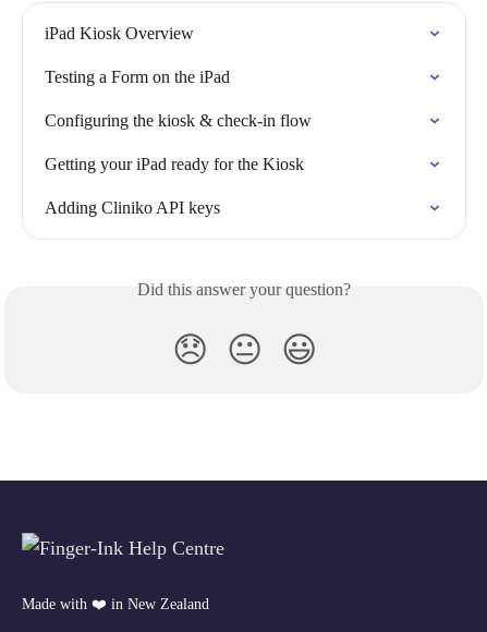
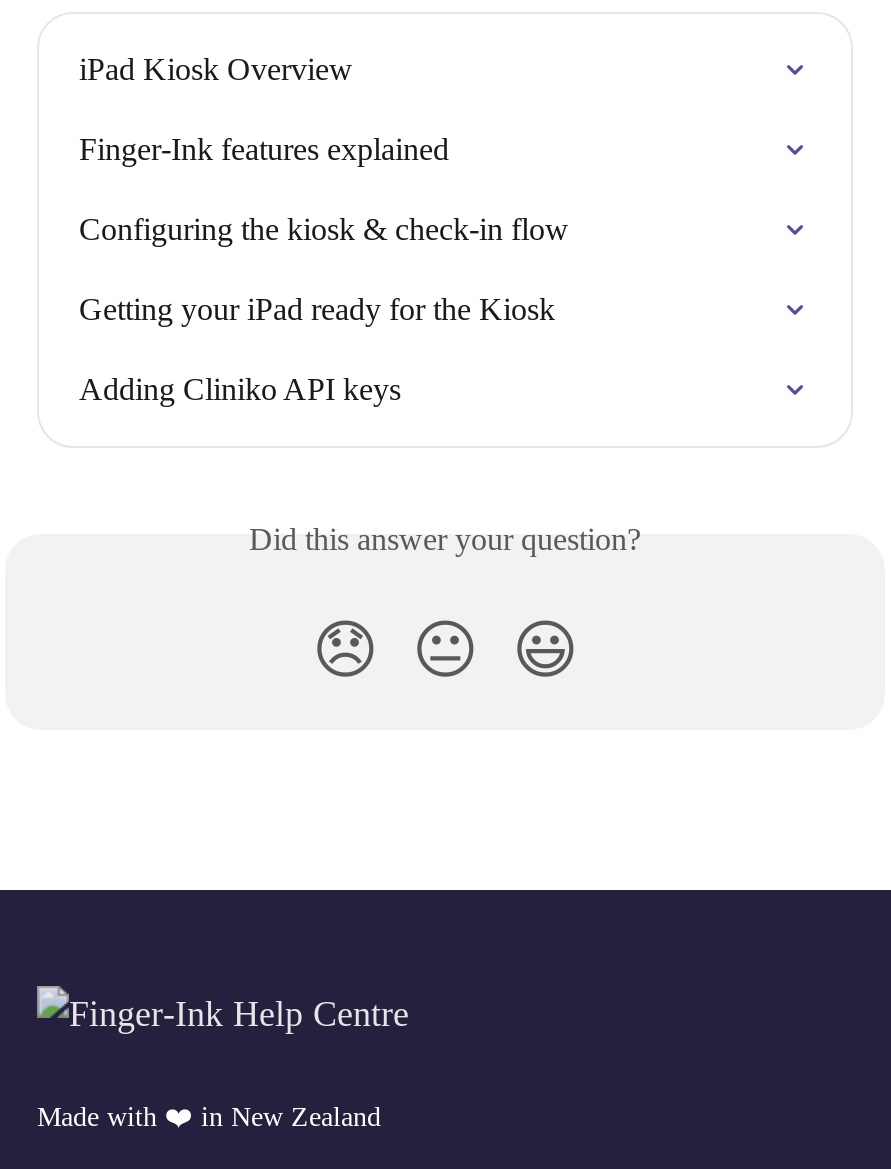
- Testing a Form on the iPad
+ Finger-Ink features explained
